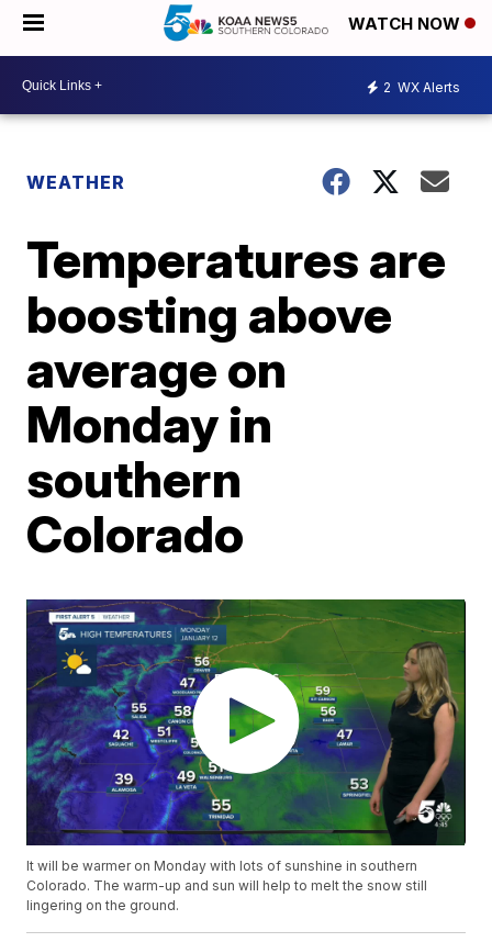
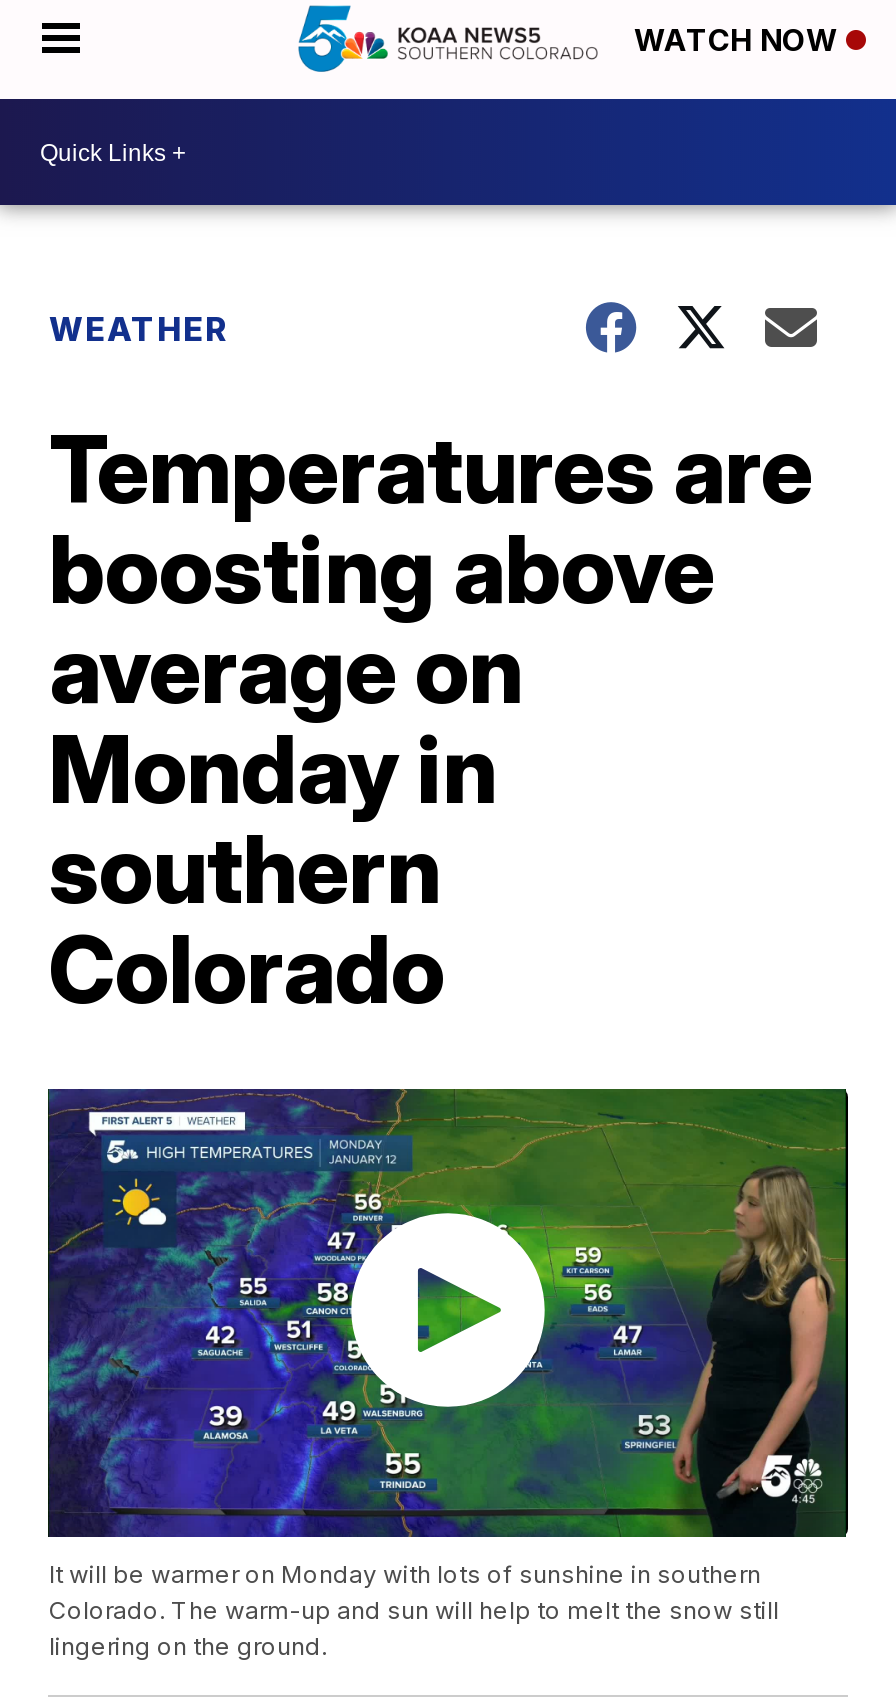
- 2 WX Alerts
